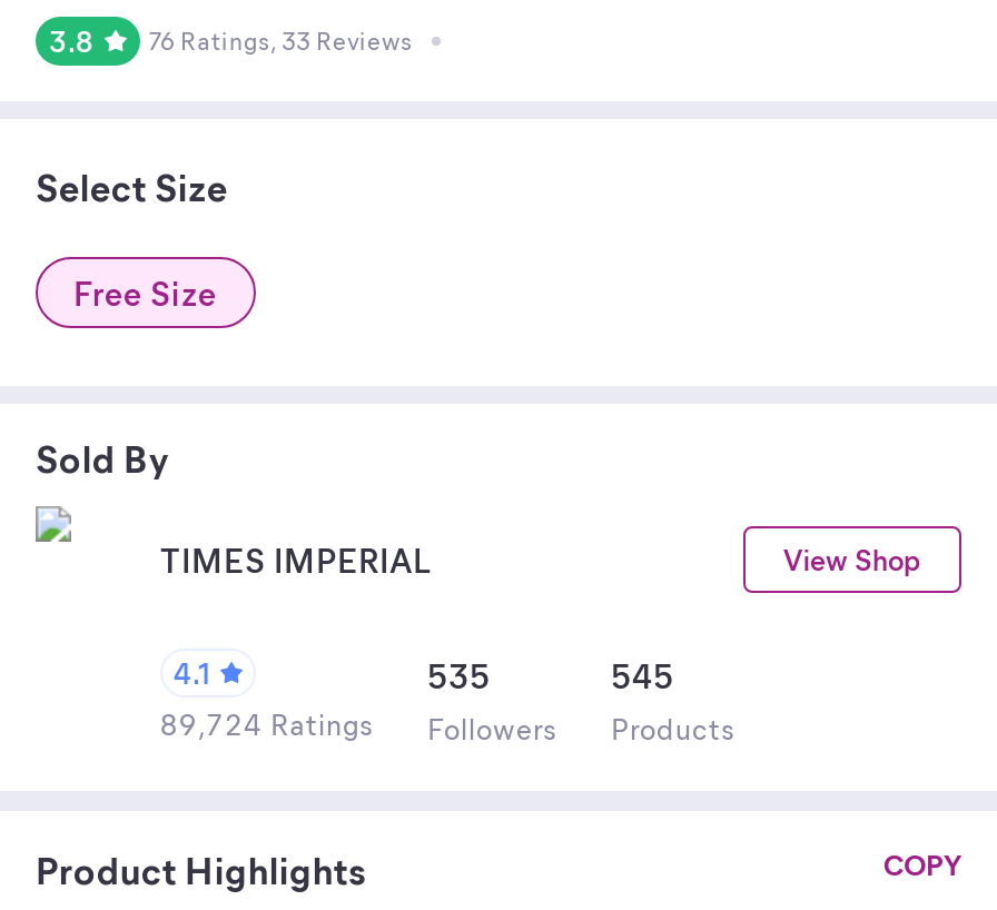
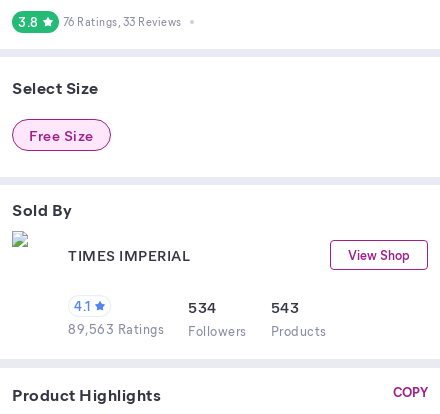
- 535
+ 534

- 545
+ 543

- 89,724 Ratings Followers Products
+ 89,563 Ratings Followers Products
